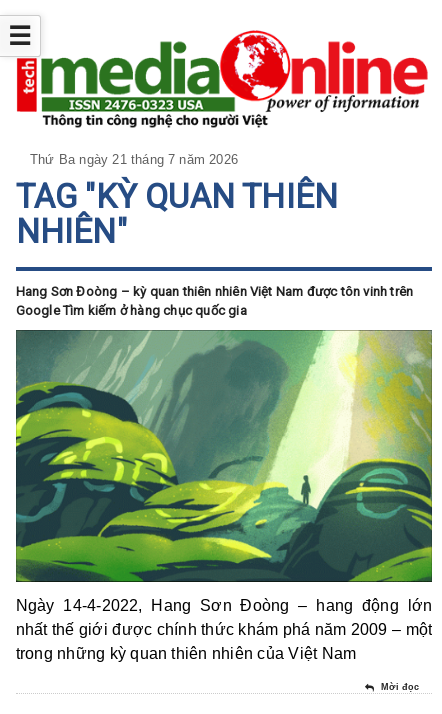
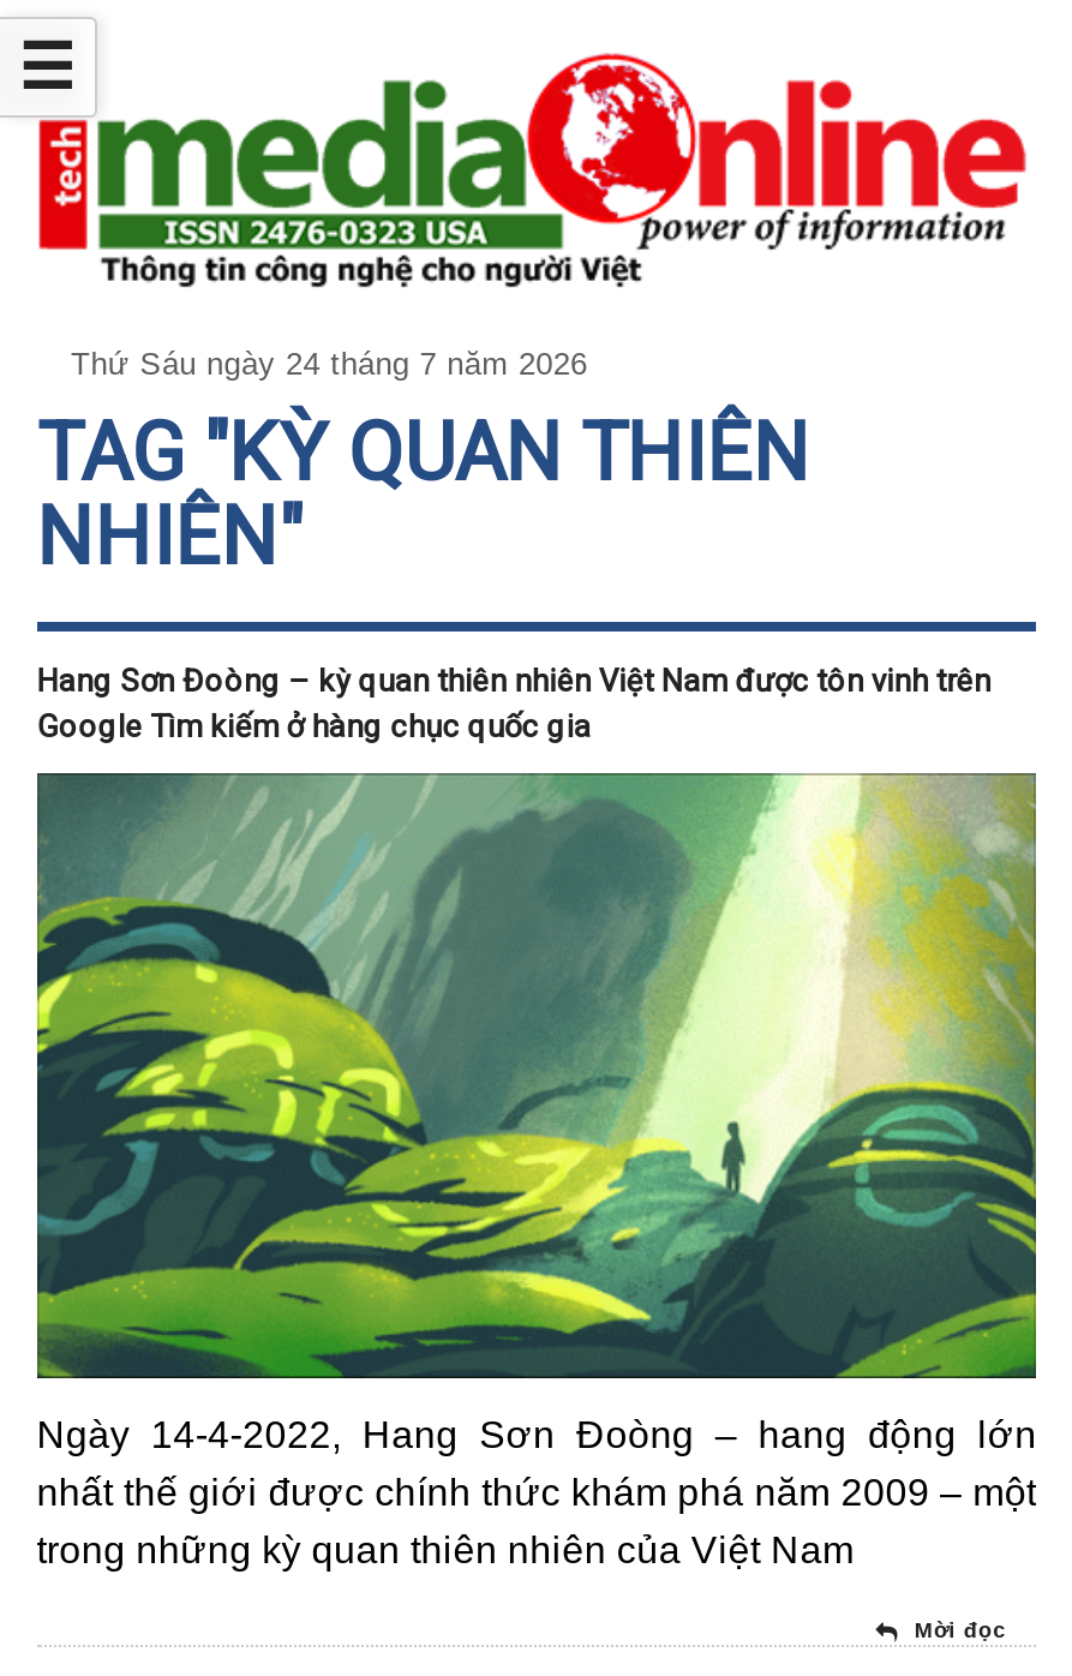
- Thứ Ba ngày 21 tháng 7 năm 2026
+ Thứ Sáu ngày 24 tháng 7 năm 2026
